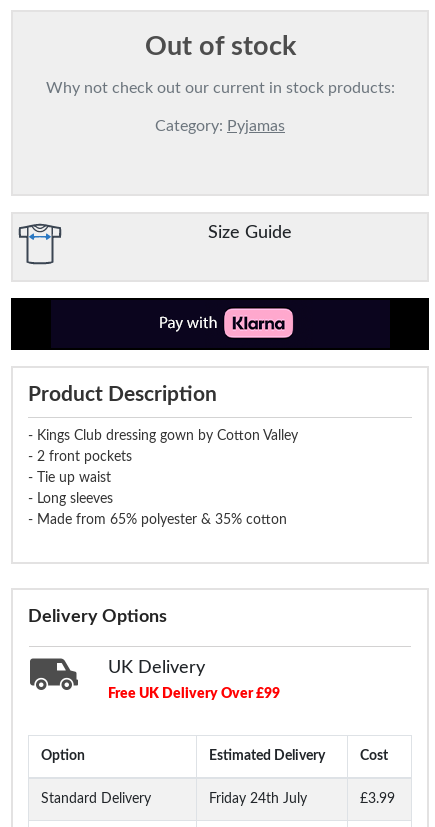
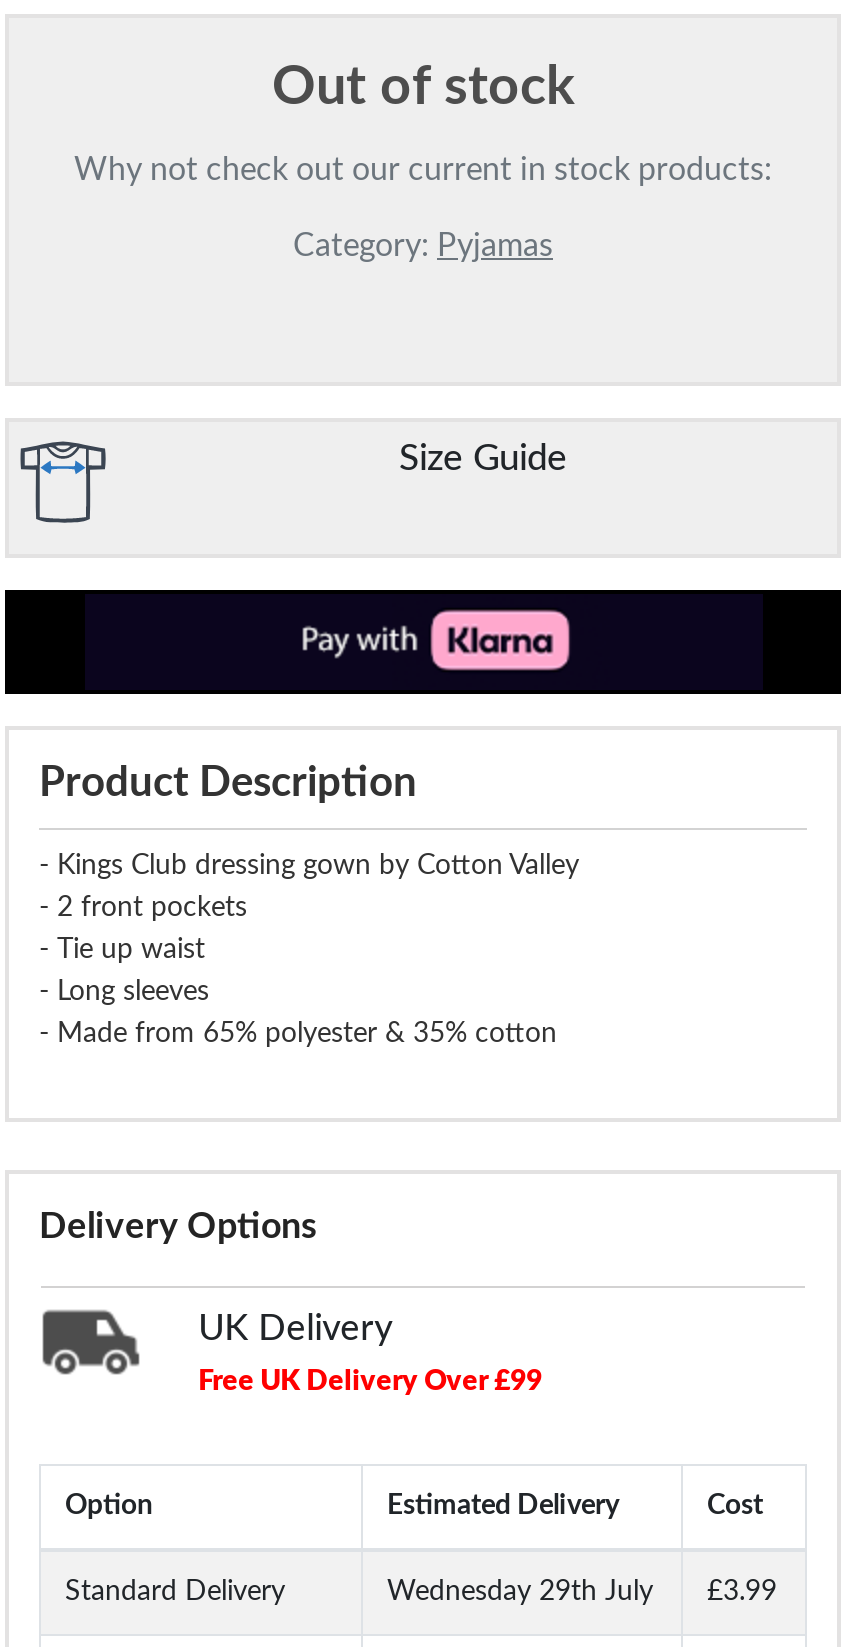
- Friday 24th July
+ Wednesday 29th July
